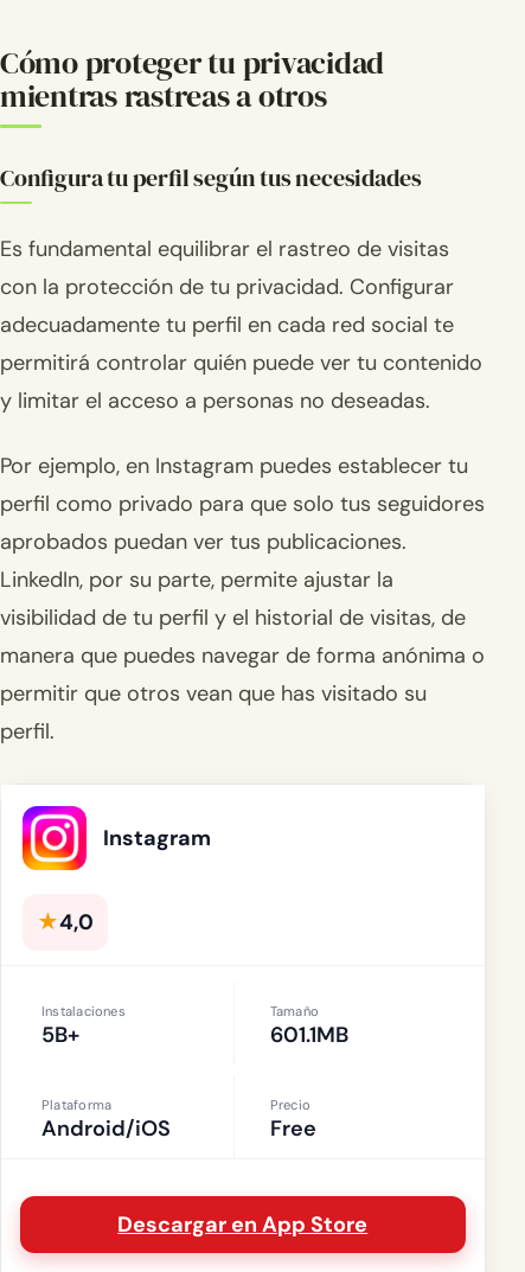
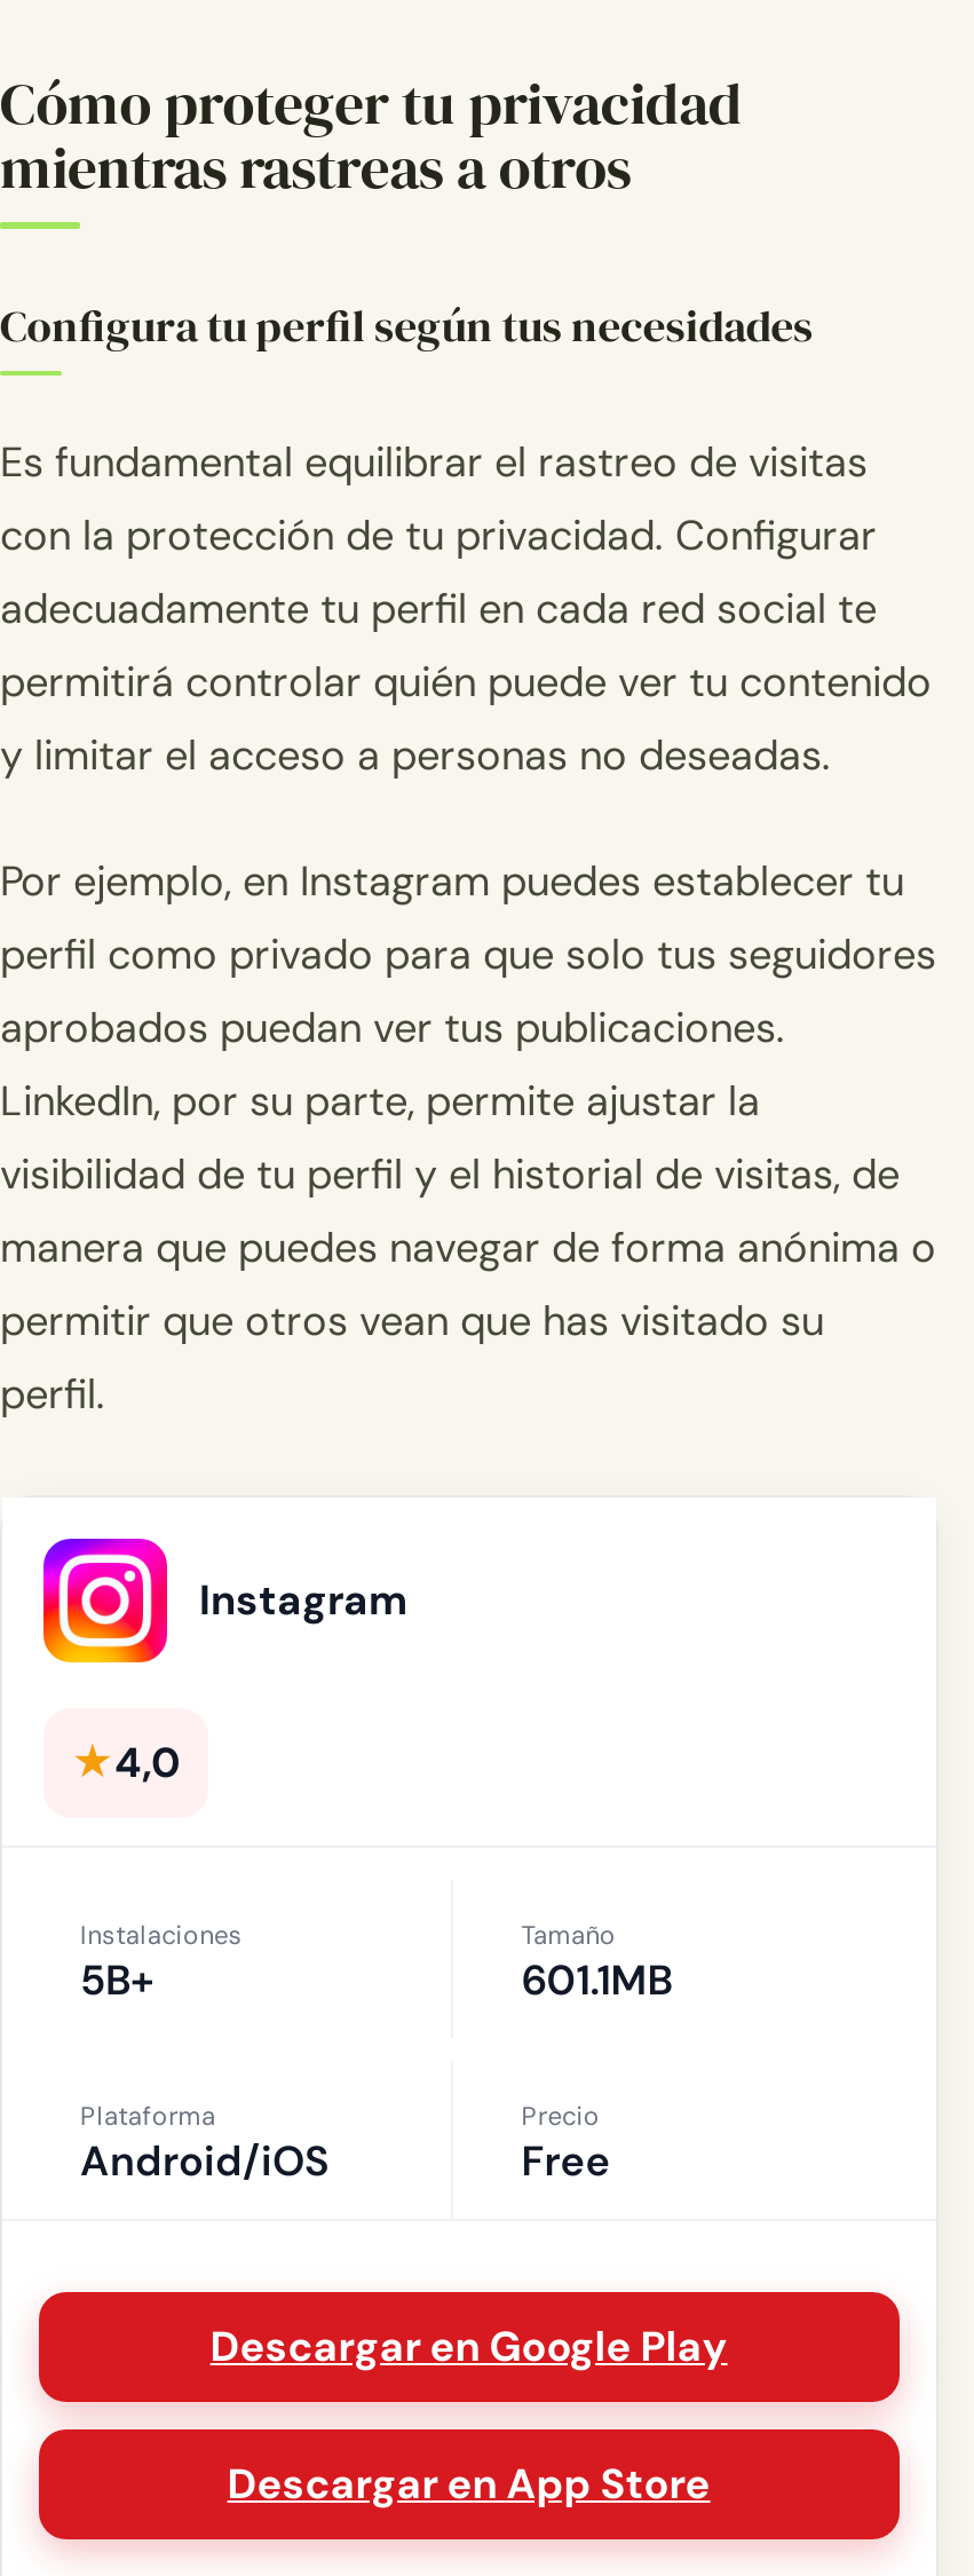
+ Descargar en Google Play
